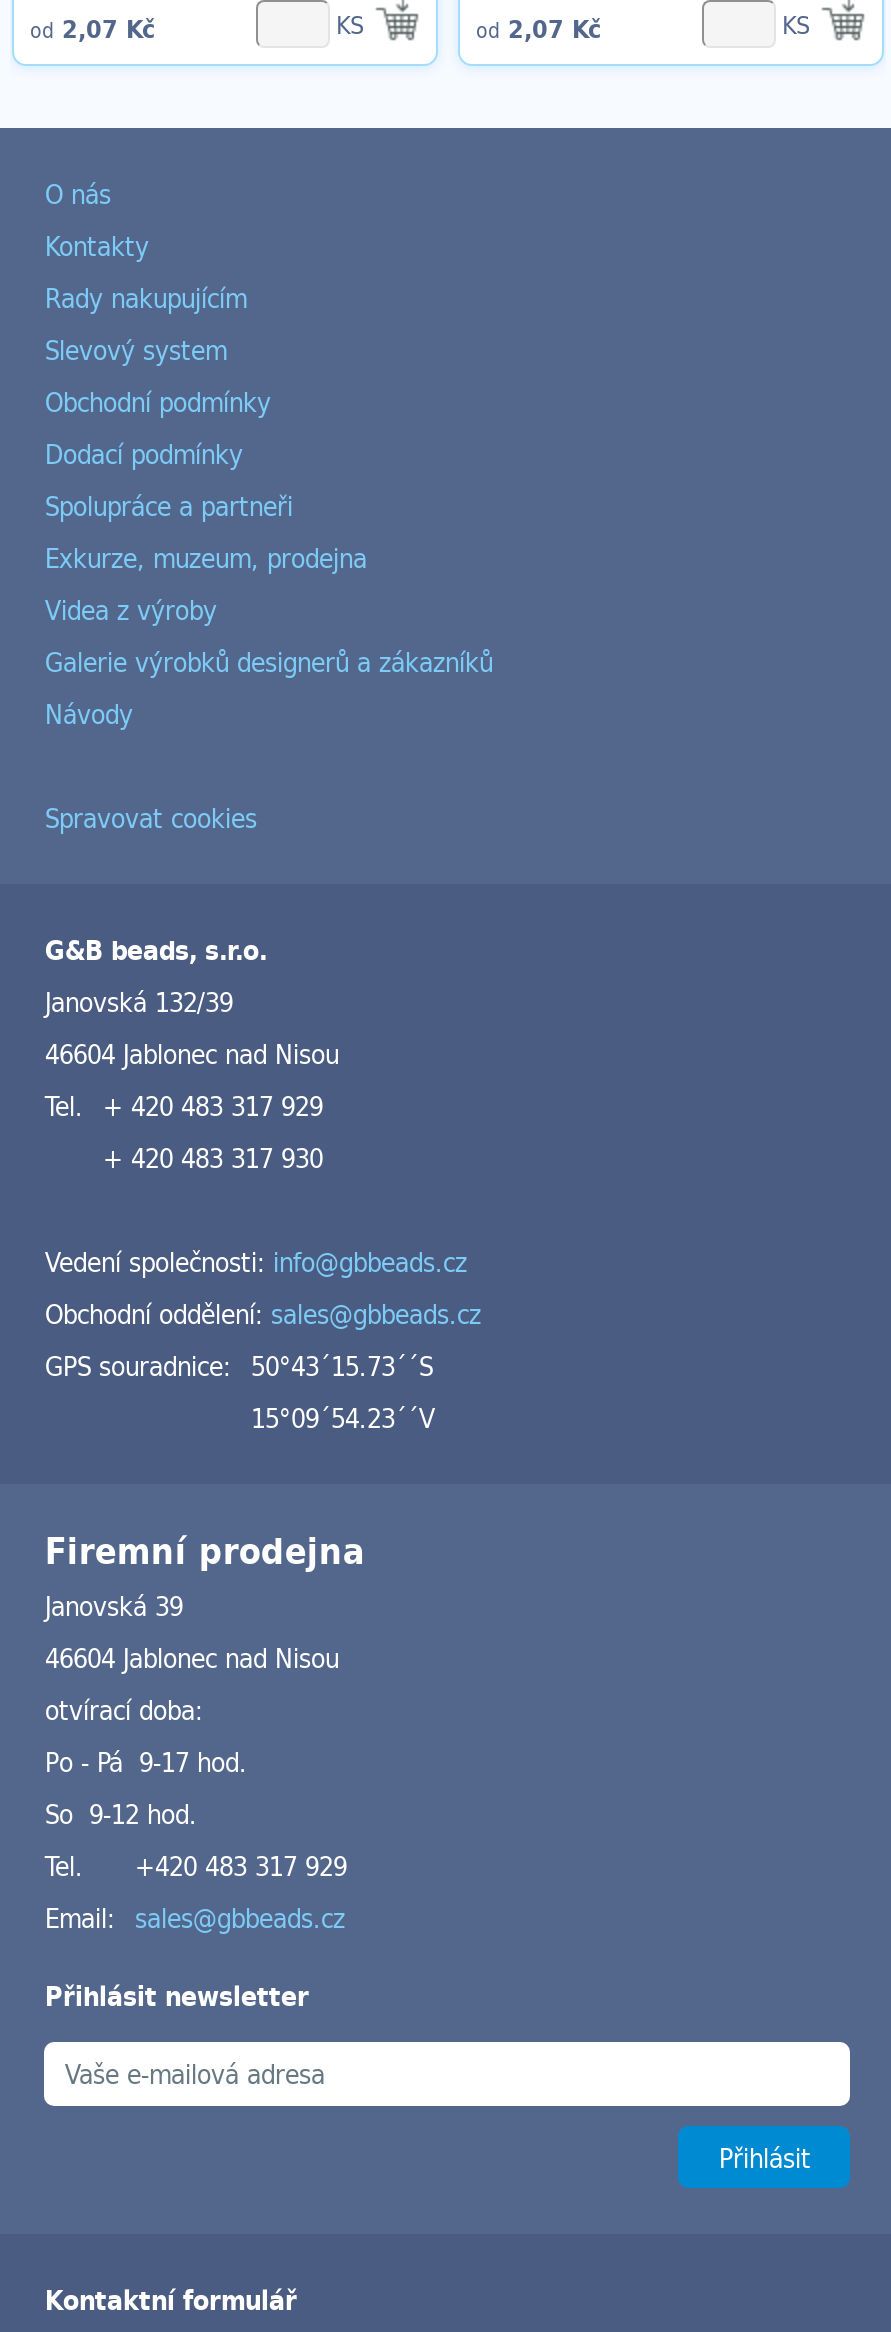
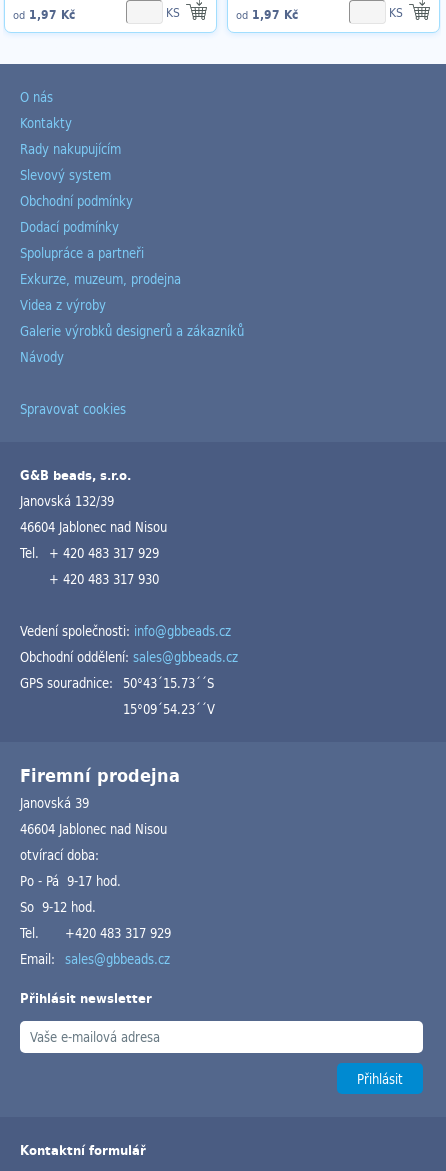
- od 2,07 Kč
+ od 1,97 Kč

- od 2,07 Kč
+ od 1,97 Kč
